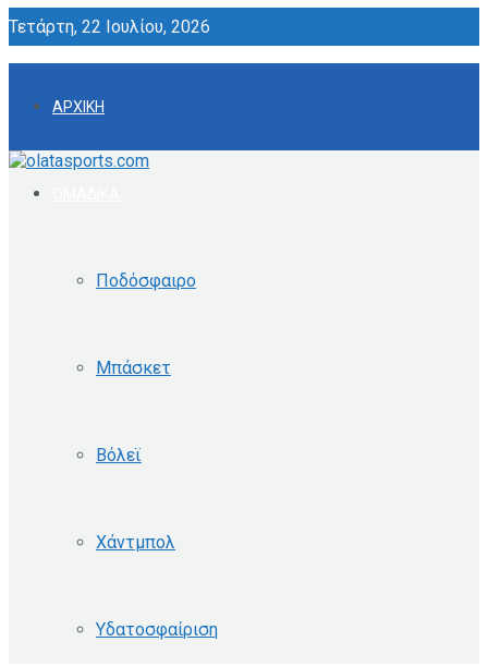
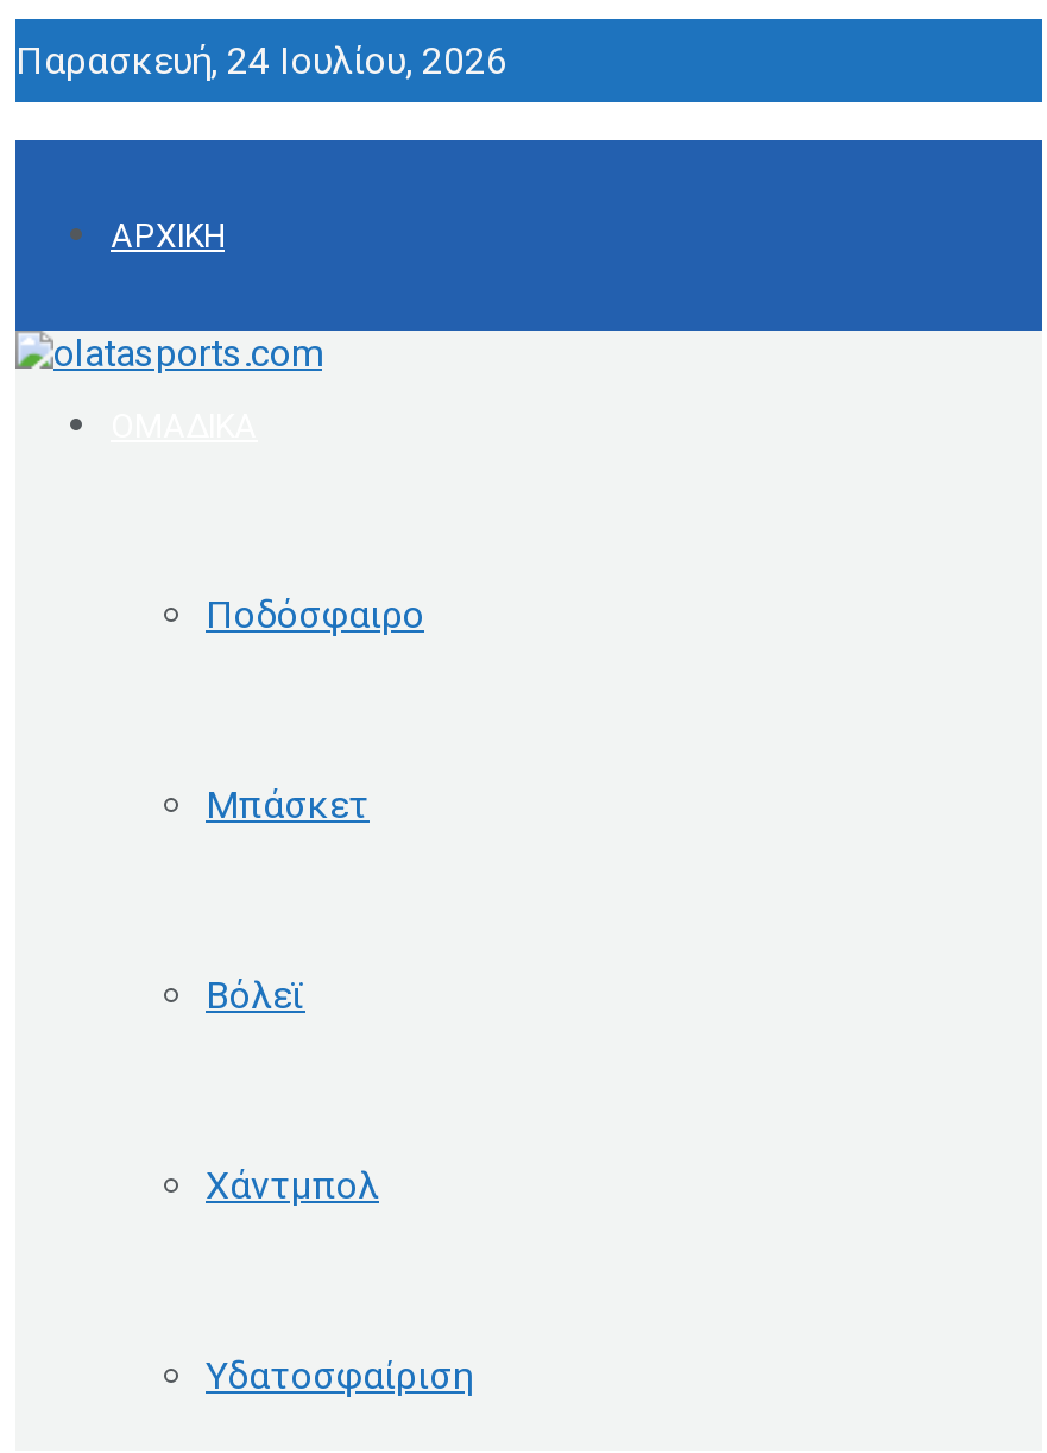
- Τετάρτη, 22 Ιουλίου, 2026
+ Παρασκευή, 24 Ιουλίου, 2026
